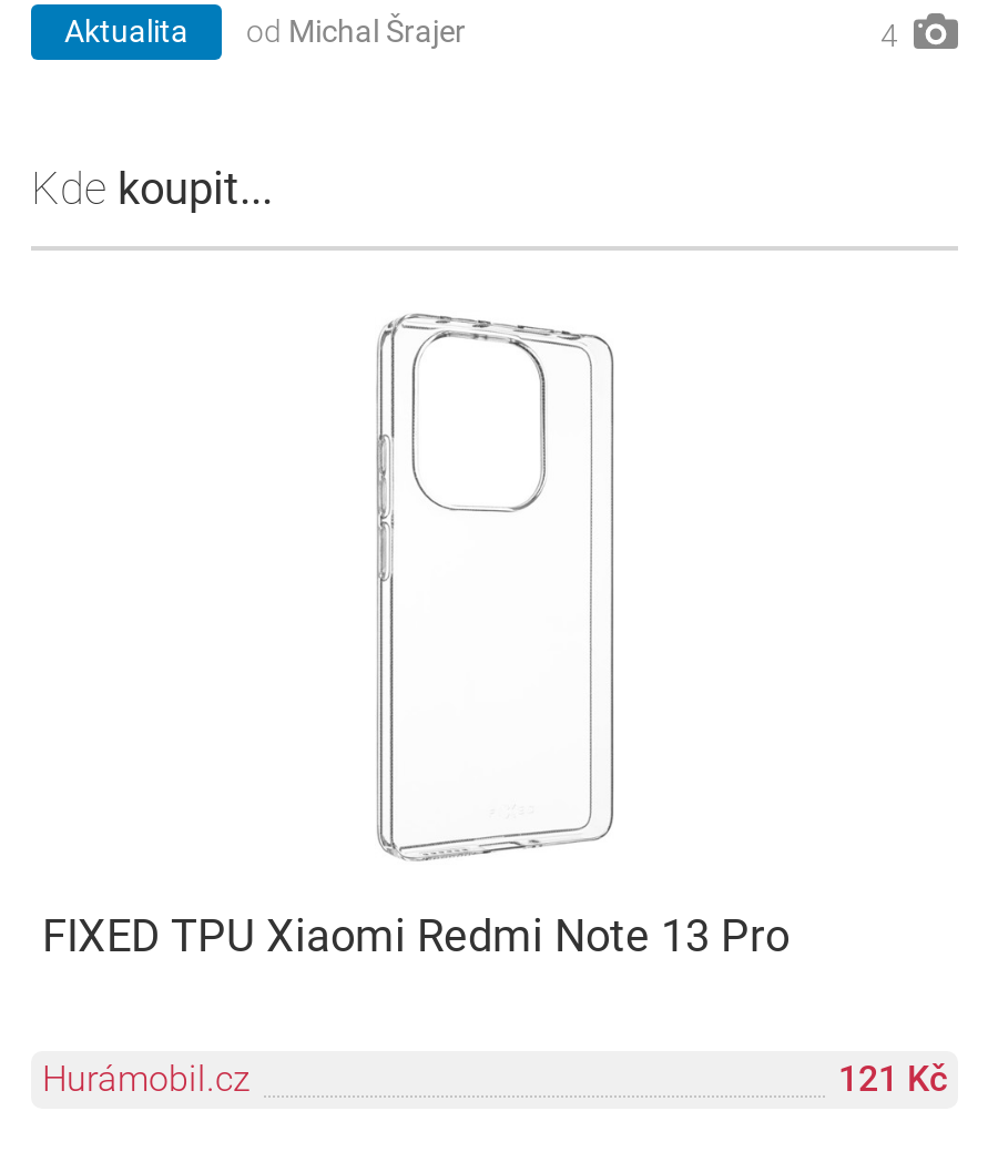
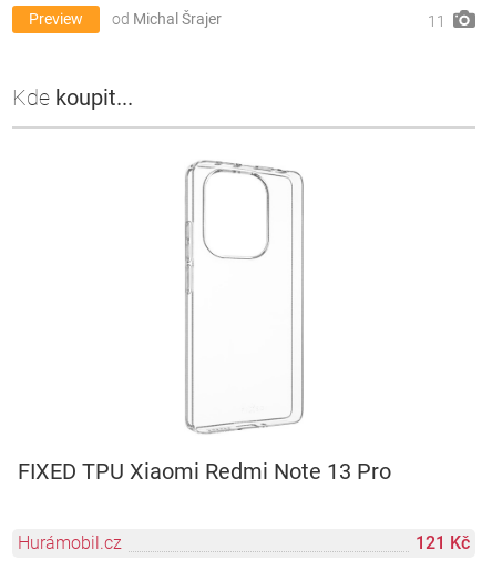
- Aktualita
+ Preview

- 4
+ 11
